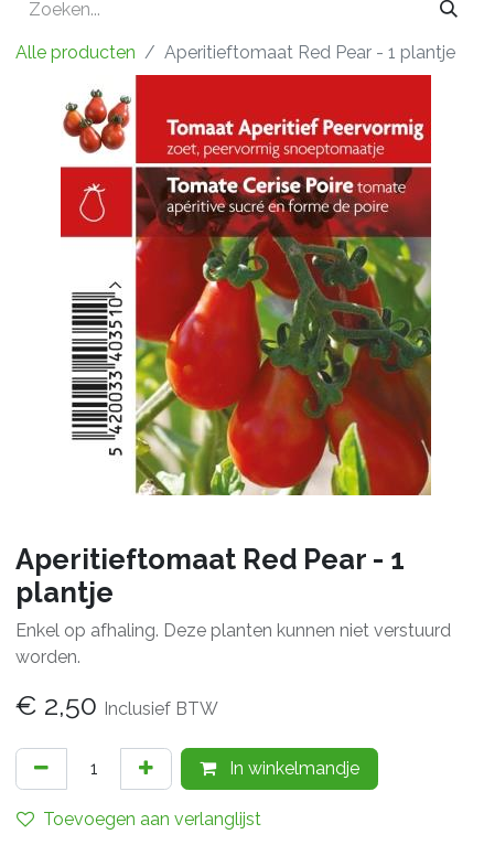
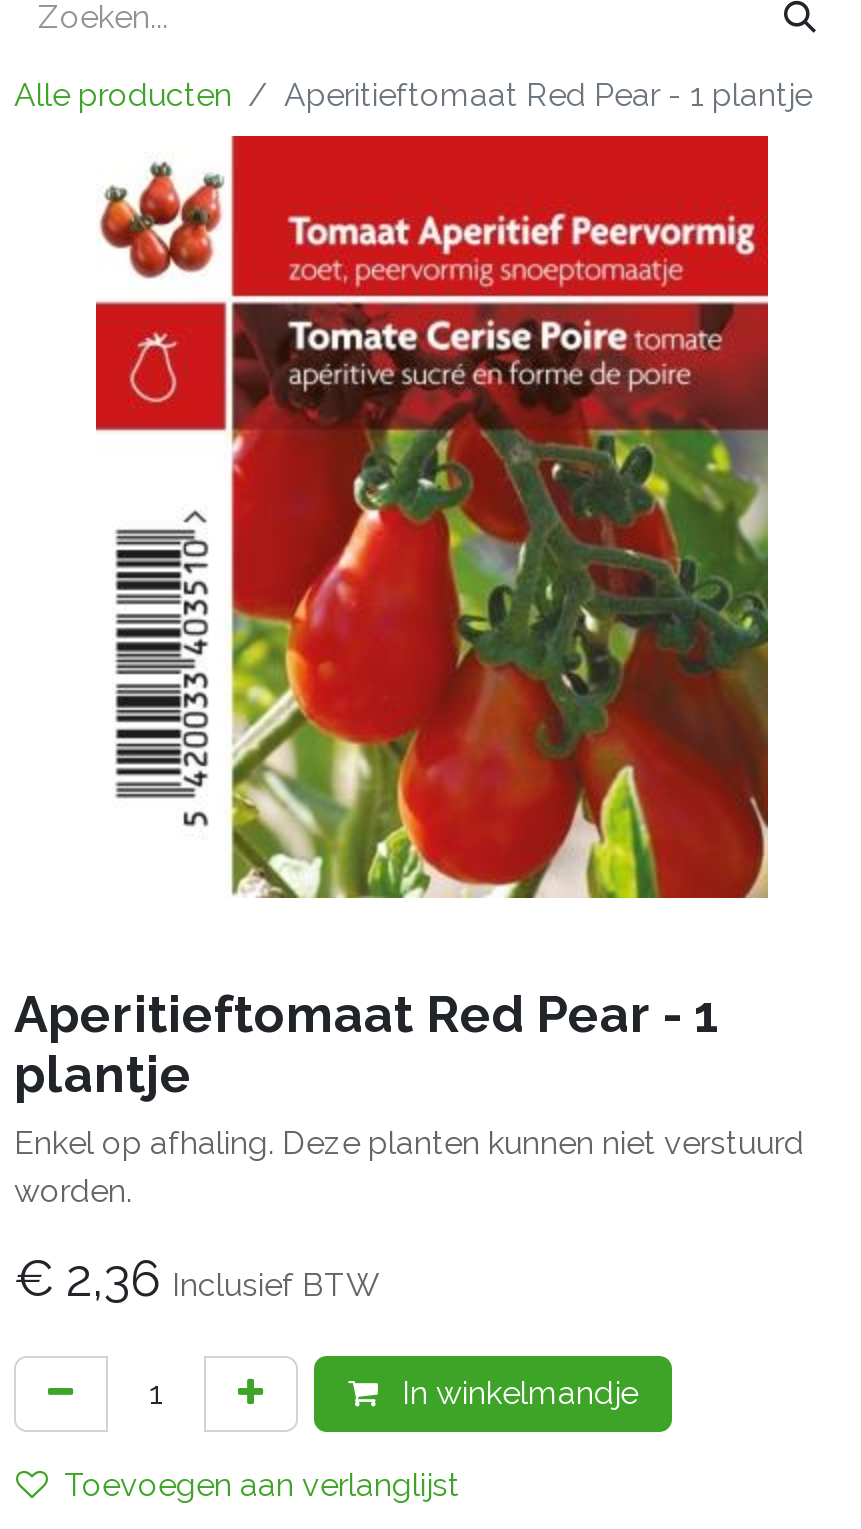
- €2,50 Inclusief BTW
+ €2,36 Inclusief BTW
